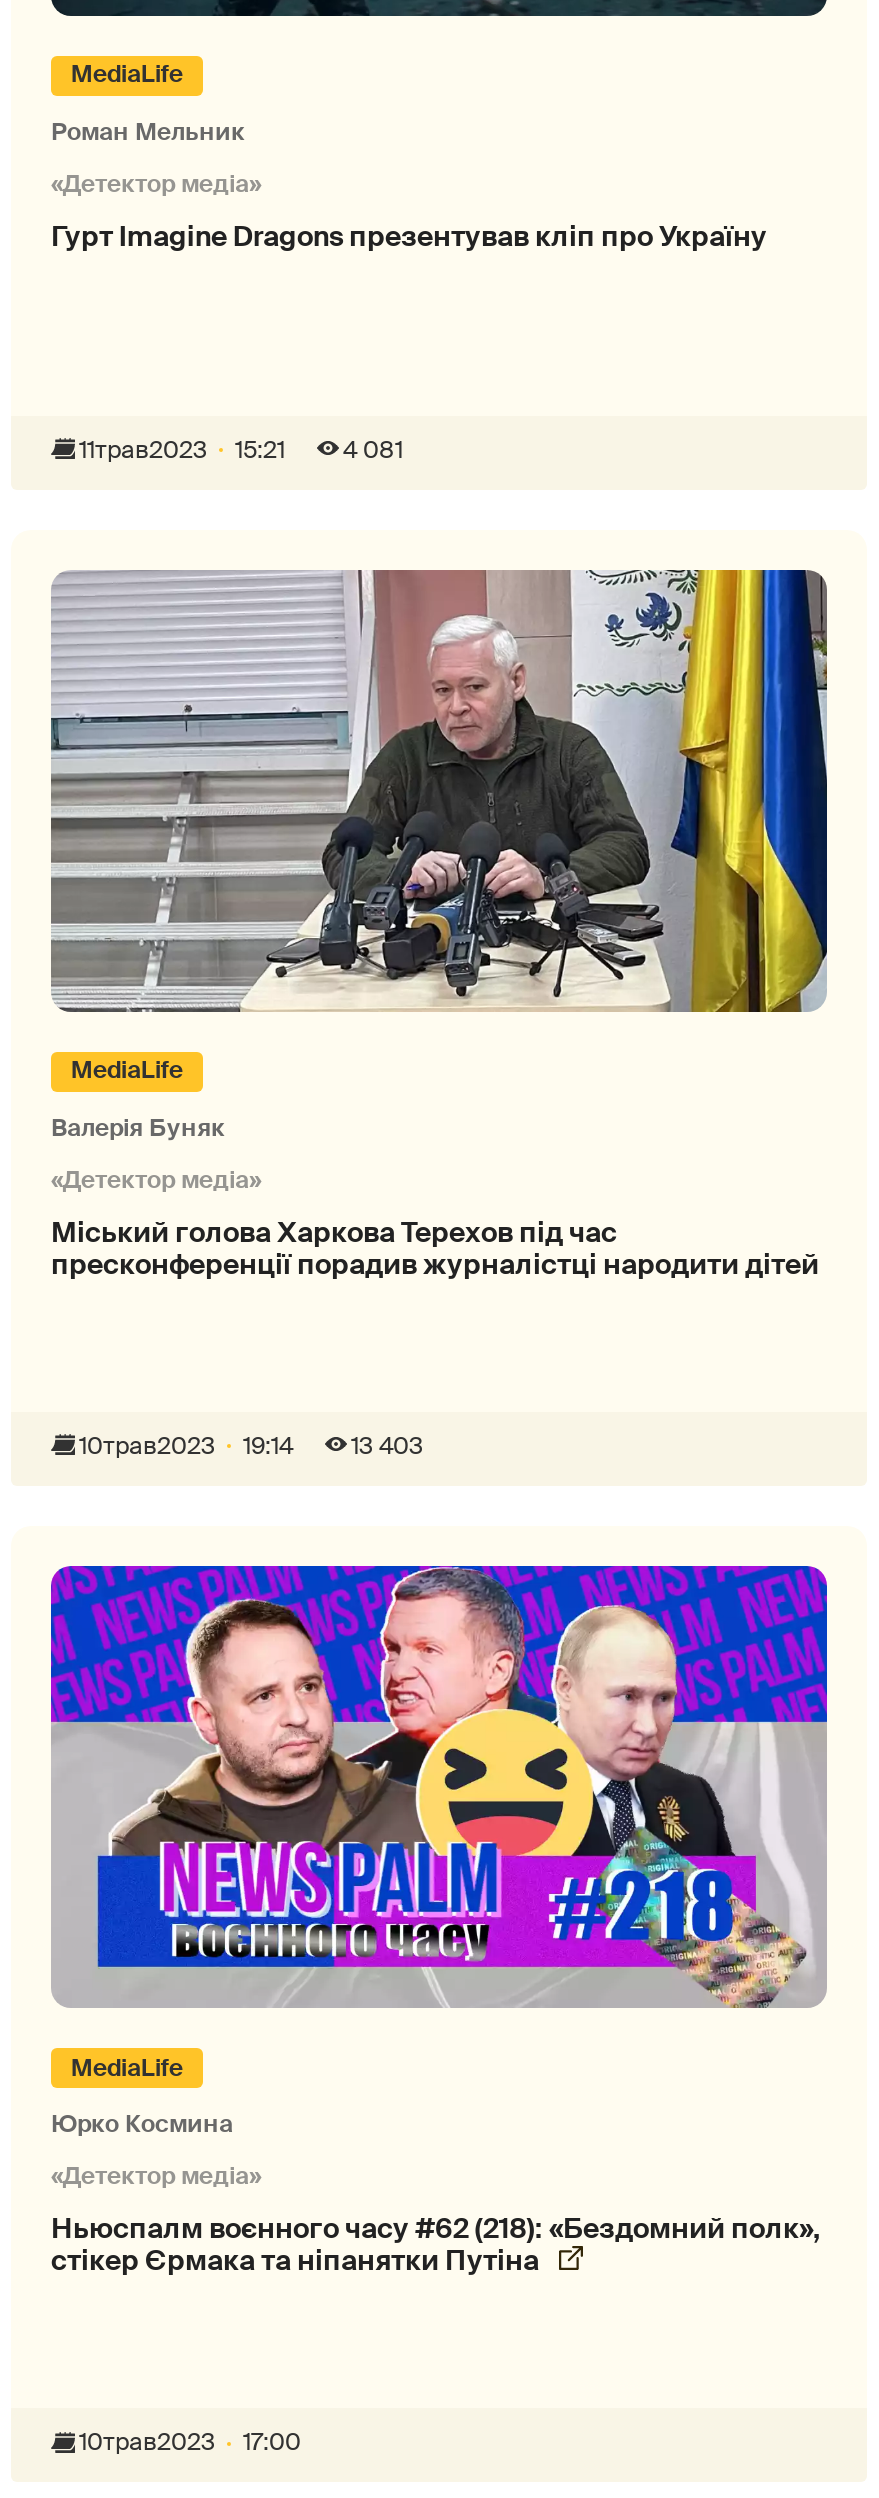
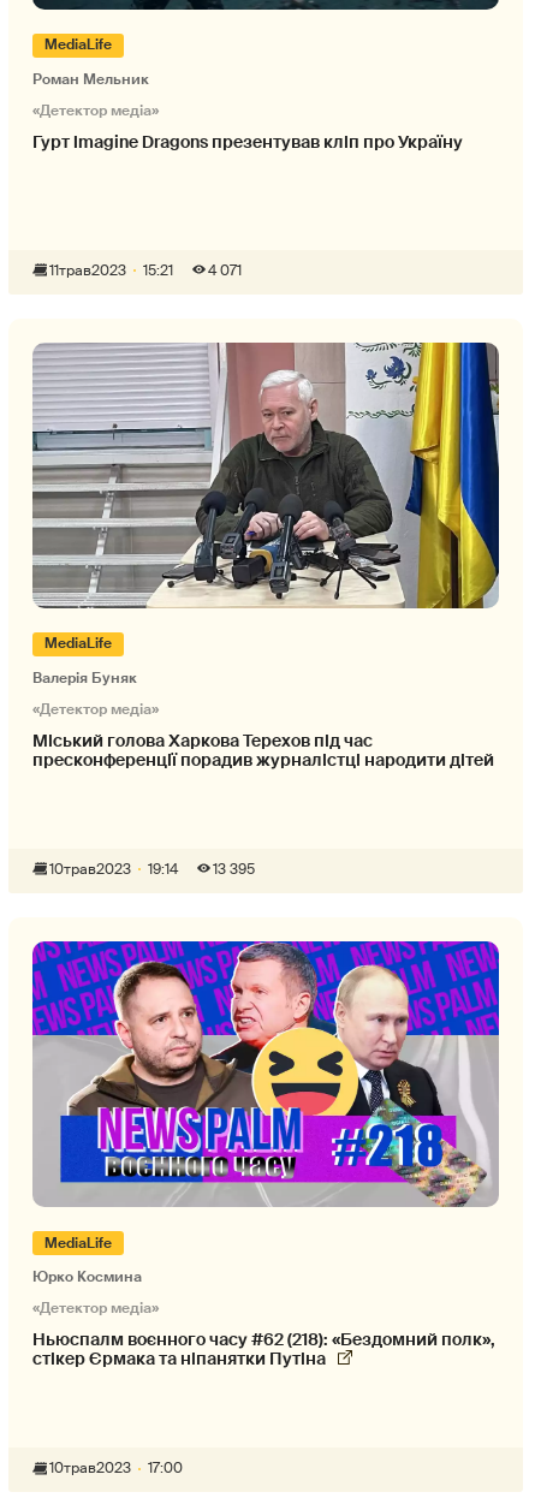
- 4 081
+ 4 071

- 13 403
+ 13 395
